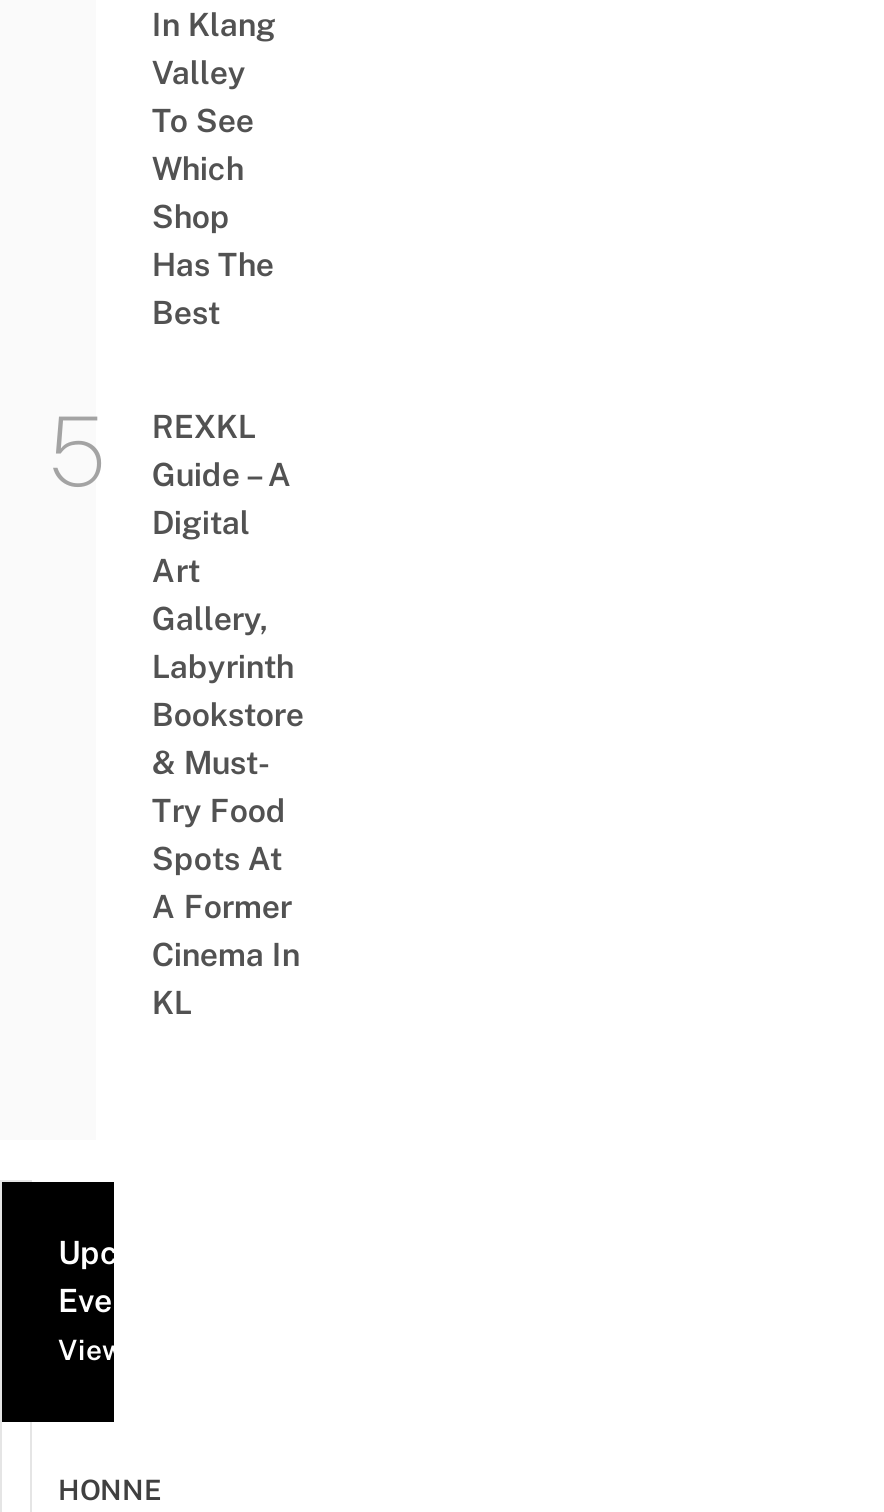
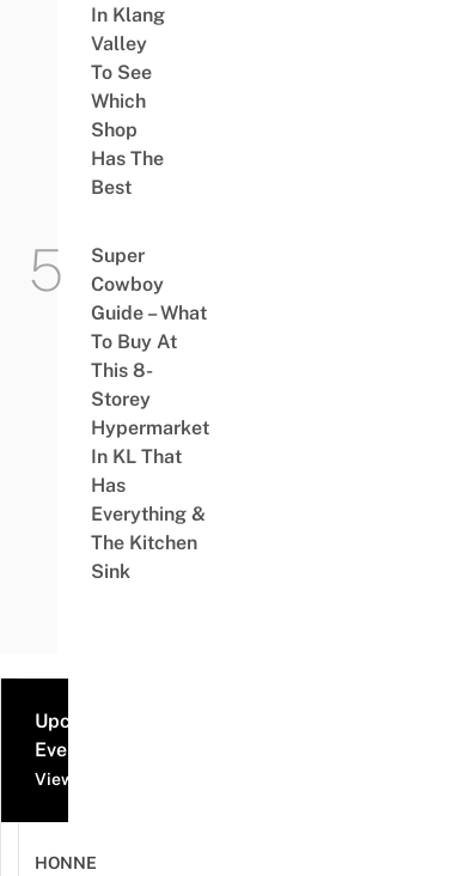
- REXKL
- Guide – A
- Digital
- Art
- Gallery,
- Labyrinth
- Bookstore
- & Must-
- Try Food
- Spots At
- A Former
- Cinema In
- KL
+ Super
+ Cowboy
+ Guide – What
+ To Buy At
+ This 8-
+ Storey
+ Hypermarket
+ In KL That
+ Has
+ Everything &
+ The Kitchen
+ Sink
